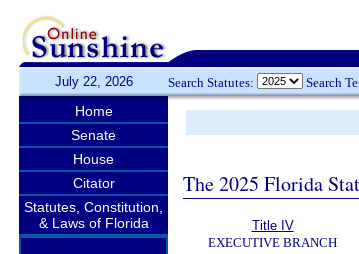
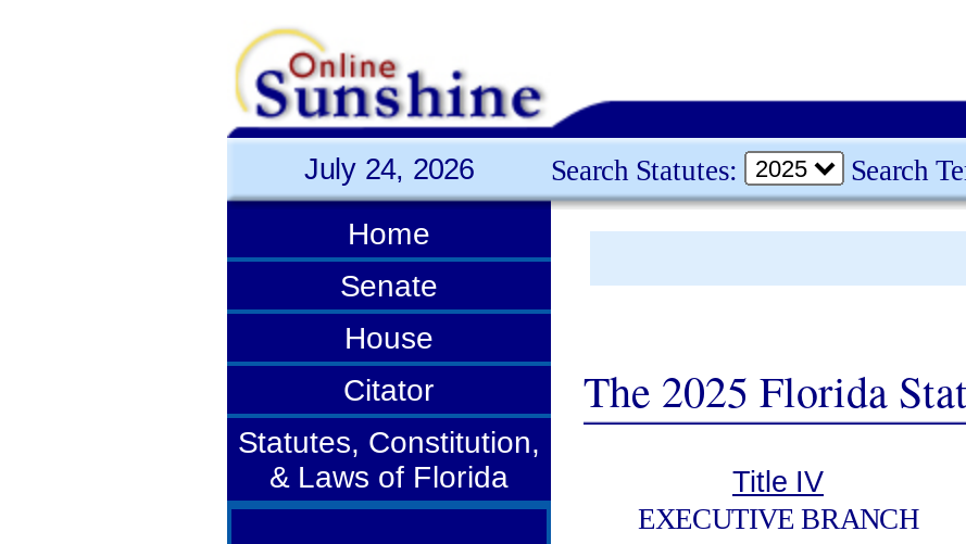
- July 22, 2026
+ July 24, 2026
